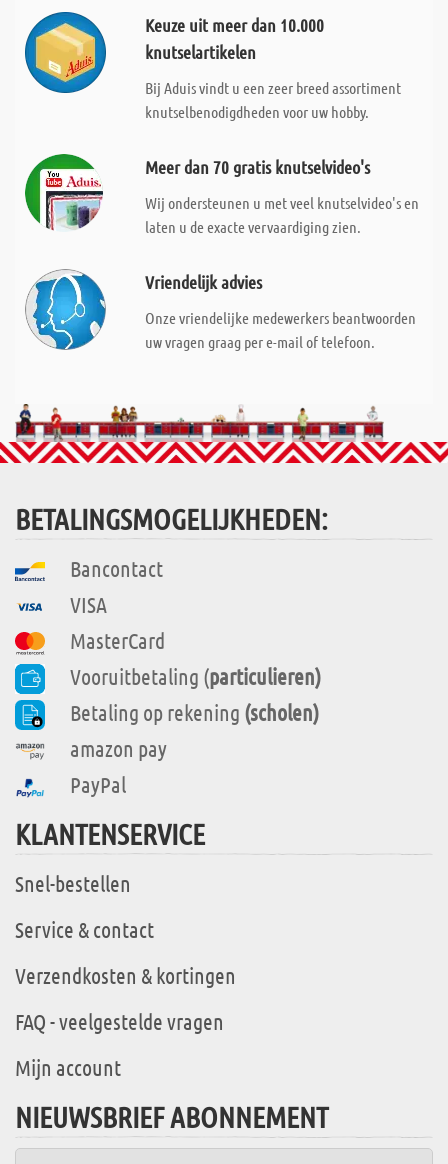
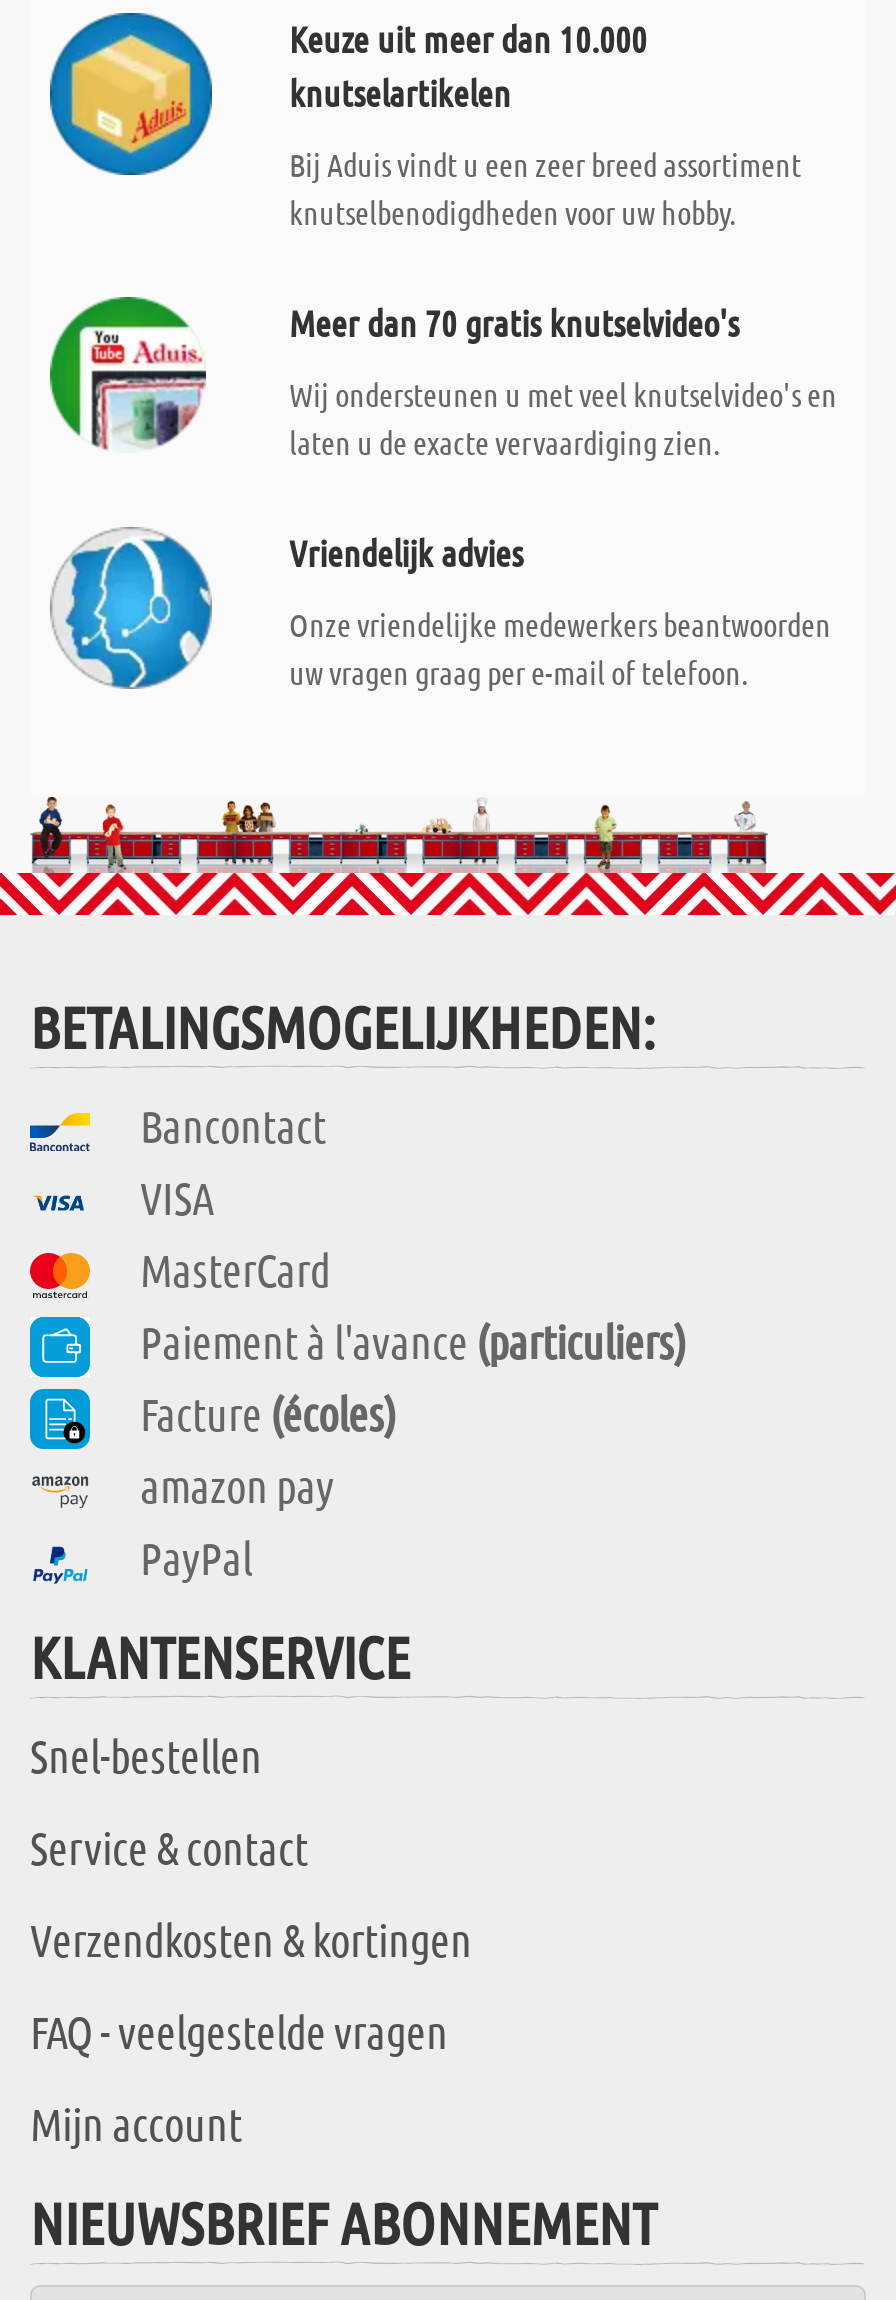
- Vooruitbetaling (particulieren)
- Betaling op rekening (scholen)
+ Paiement à l'avance (particuliers)
+ Facture (écoles)
